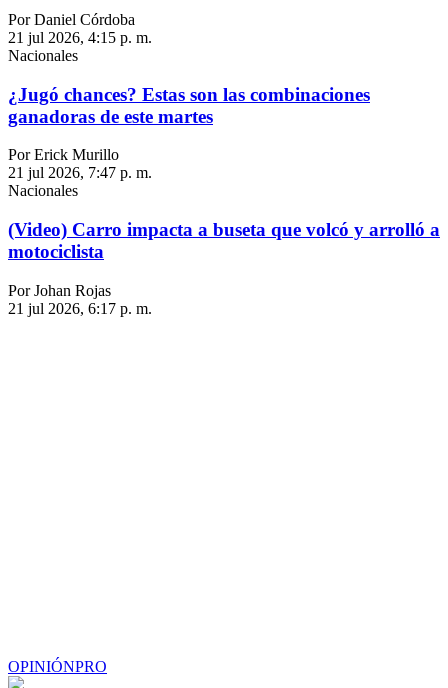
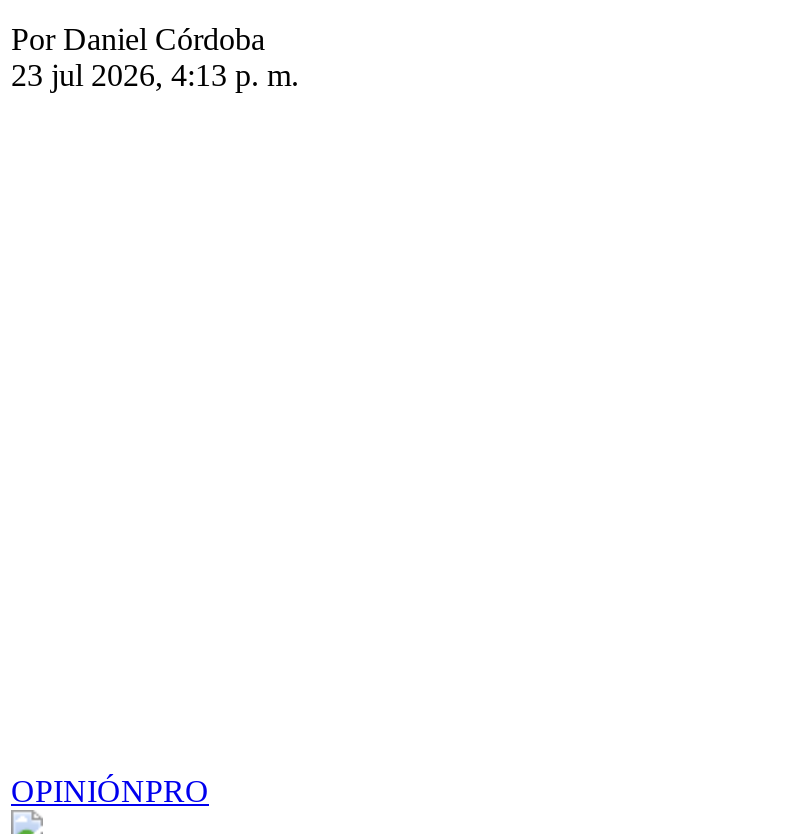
- 21 jul 2026, 4:15 p. m.
- Nacionales
- ¿Jugó chances? Estas son las combinaciones
- ganadoras de este martes
- Por Erick Murillo
- 21 jul 2026, 7:47 p. m.
- Nacionales
- (Video) Carro impacta a buseta que volcó y arrolló a
- motociclista
- Por Johan Rojas
- 21 jul 2026, 6:17 p. m.
+ 23 jul 2026, 4:13 p. m.
